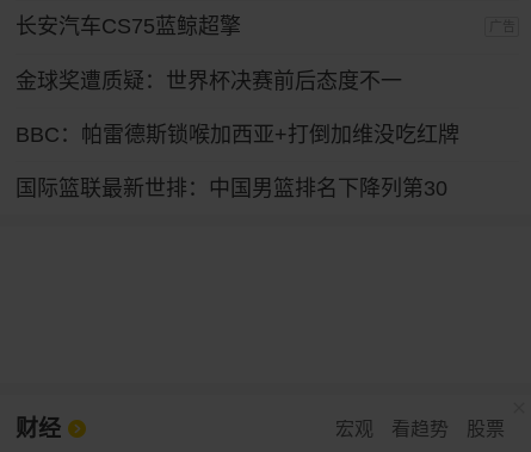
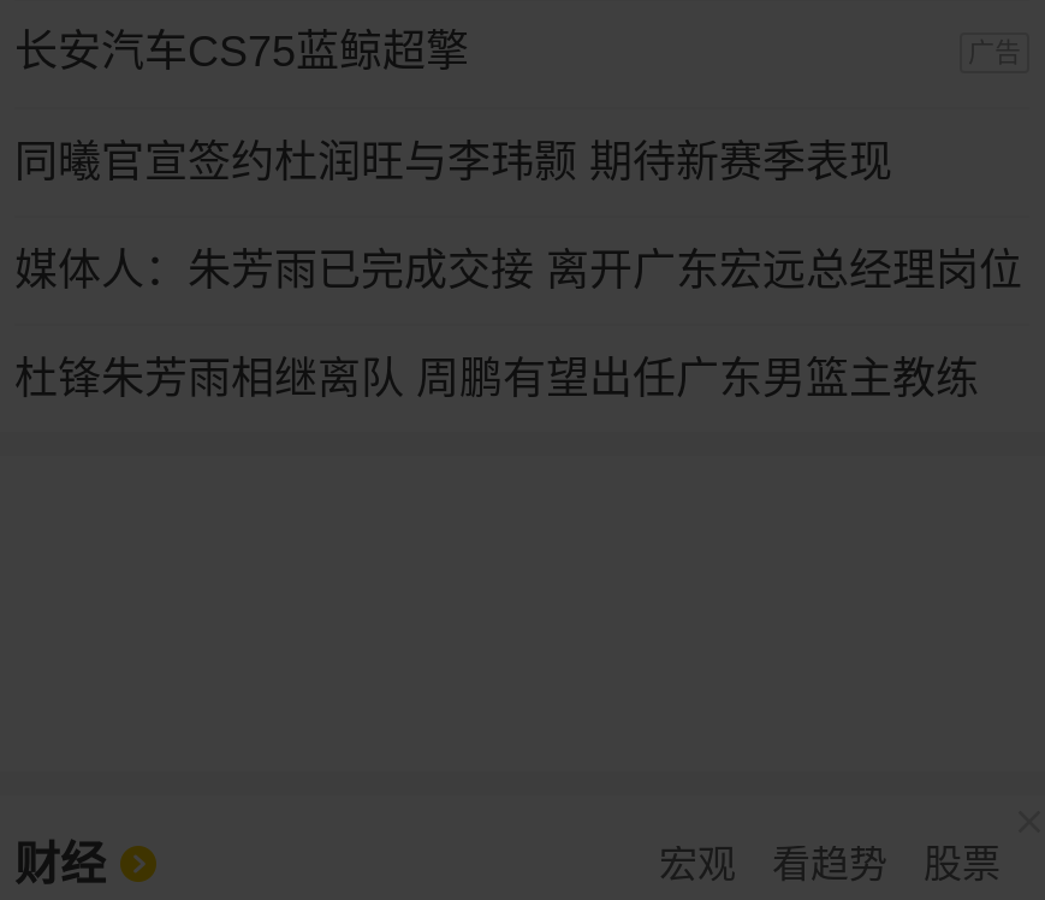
- 金球奖遭质疑：世界杯决赛前后态度不一
+ 同曦官宣签约杜润旺与李玮颢 期待新赛季表现

- BBC：帕雷德斯锁喉加西亚+打倒加维没吃红牌
+ 媒体人：朱芳雨已完成交接 离开广东宏远总经理岗位

- 国际篮联最新世排：中国男篮排名下降列第30
+ 杜锋朱芳雨相继离队 周鹏有望出任广东男篮主教练
